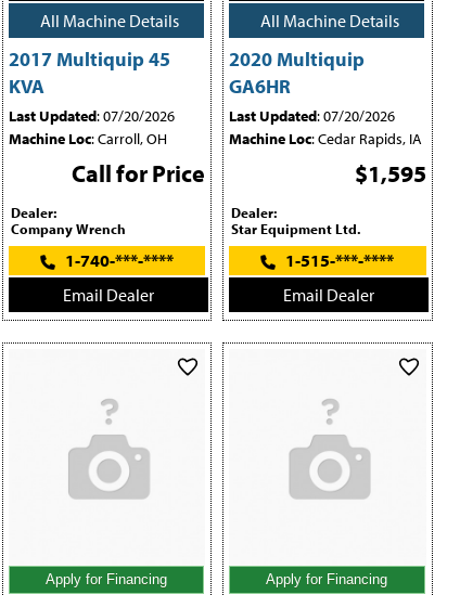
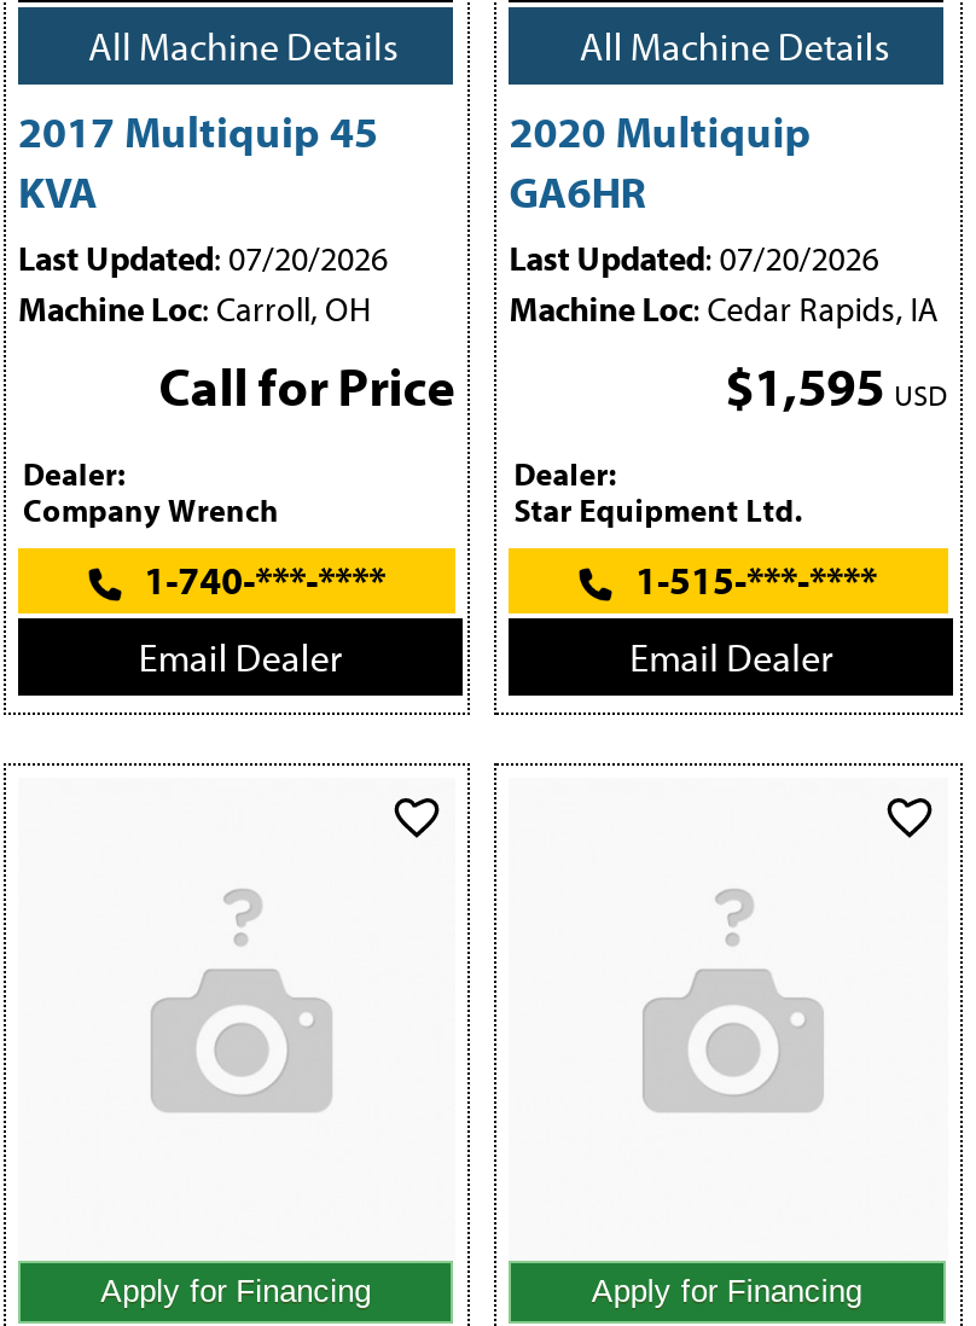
- $1,595
+ $1,595 USD
